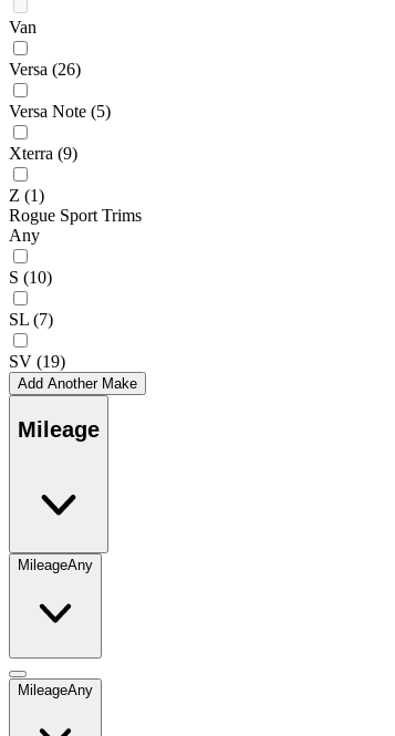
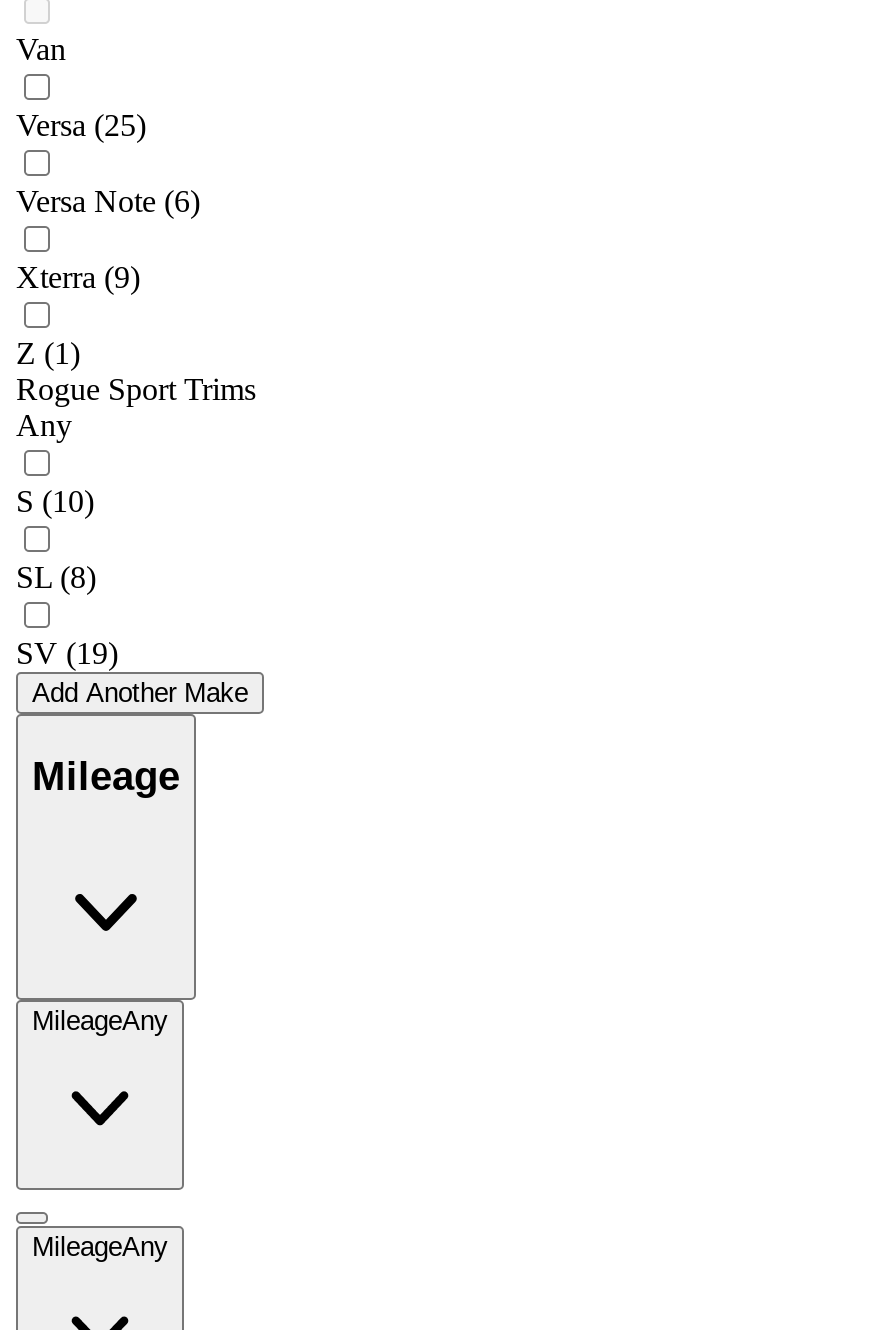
- Versa (26)
+ Versa (25)

- Versa Note (5)
+ Versa Note (6)

- SL (7)
+ SL (8)
